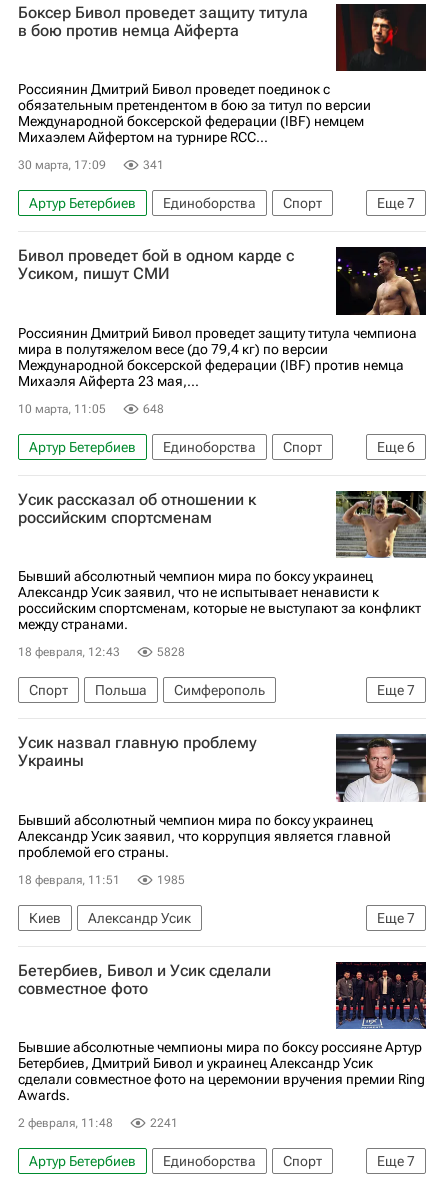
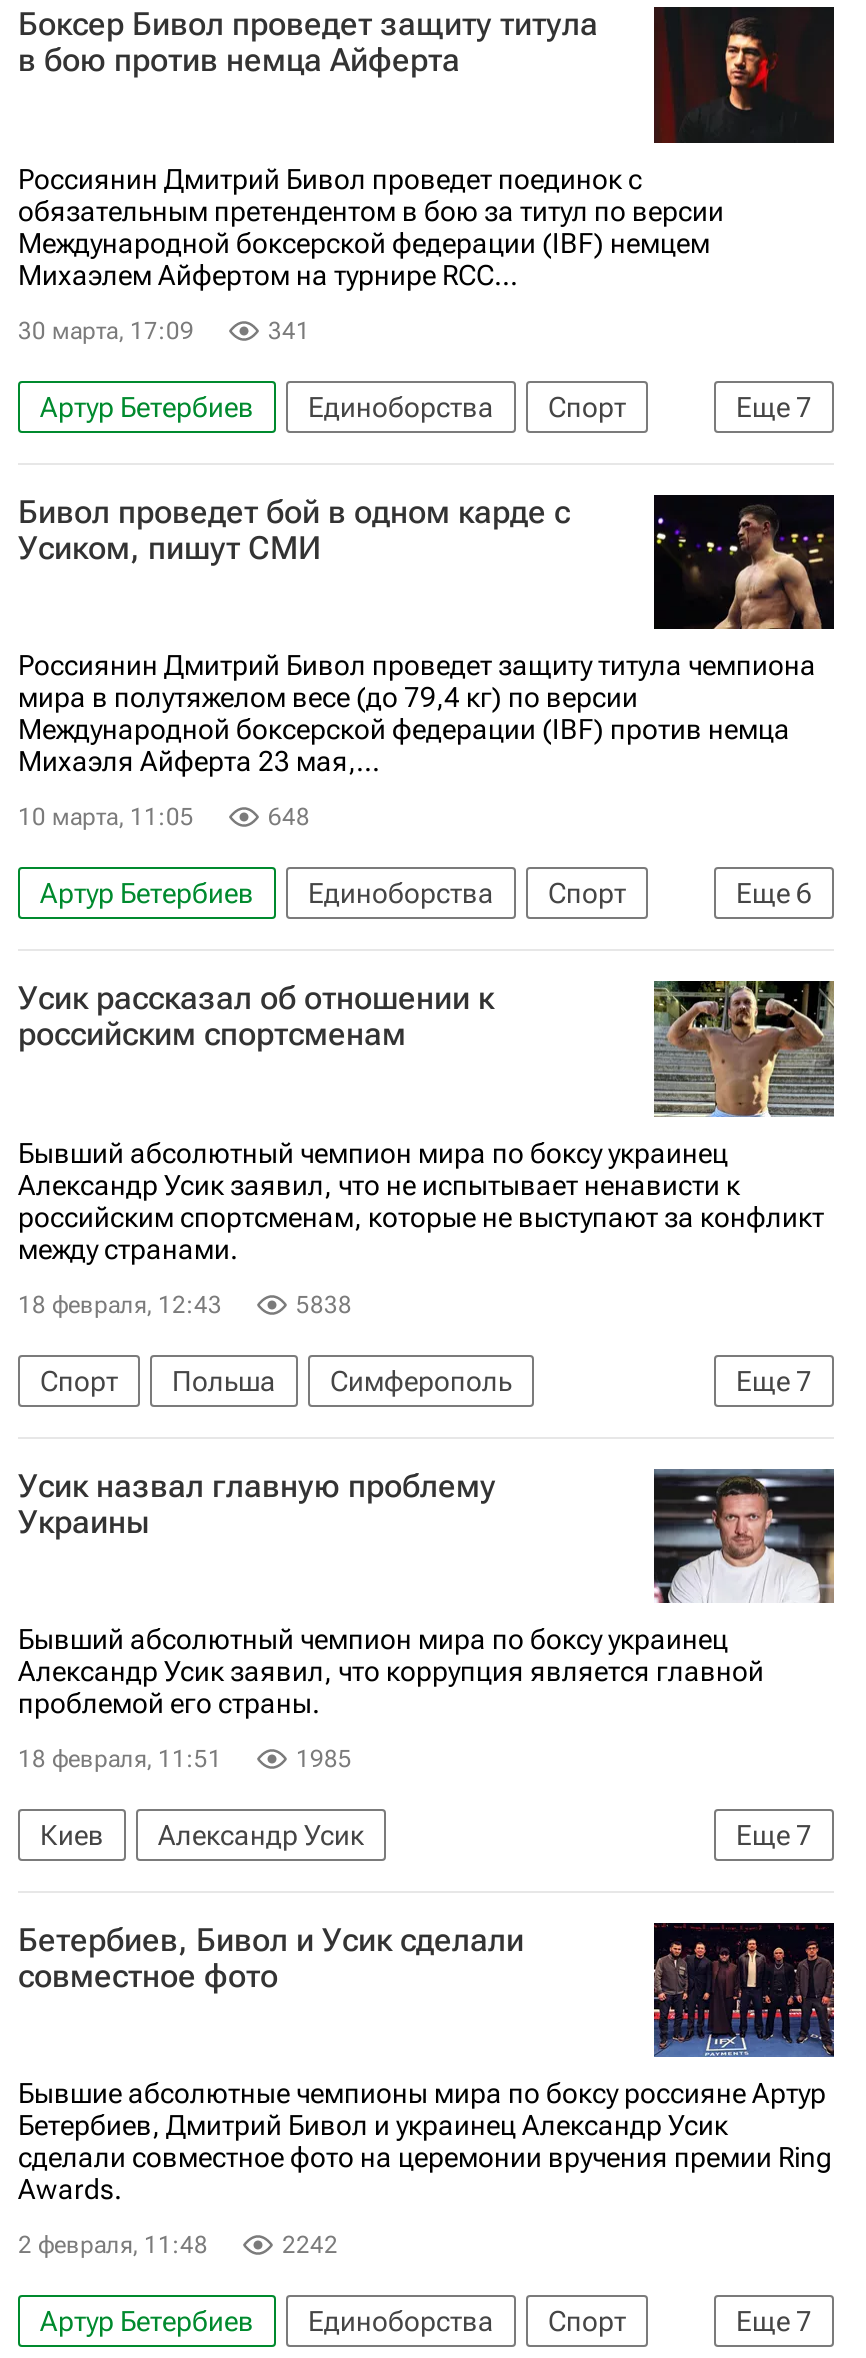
- 5828
+ 5838

- 2241
+ 2242
